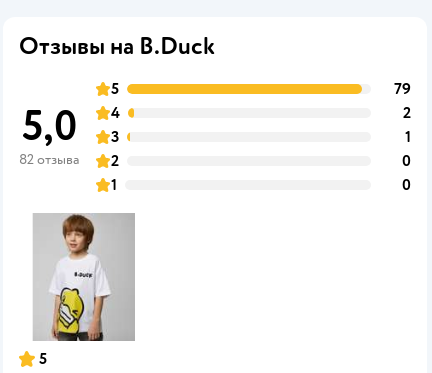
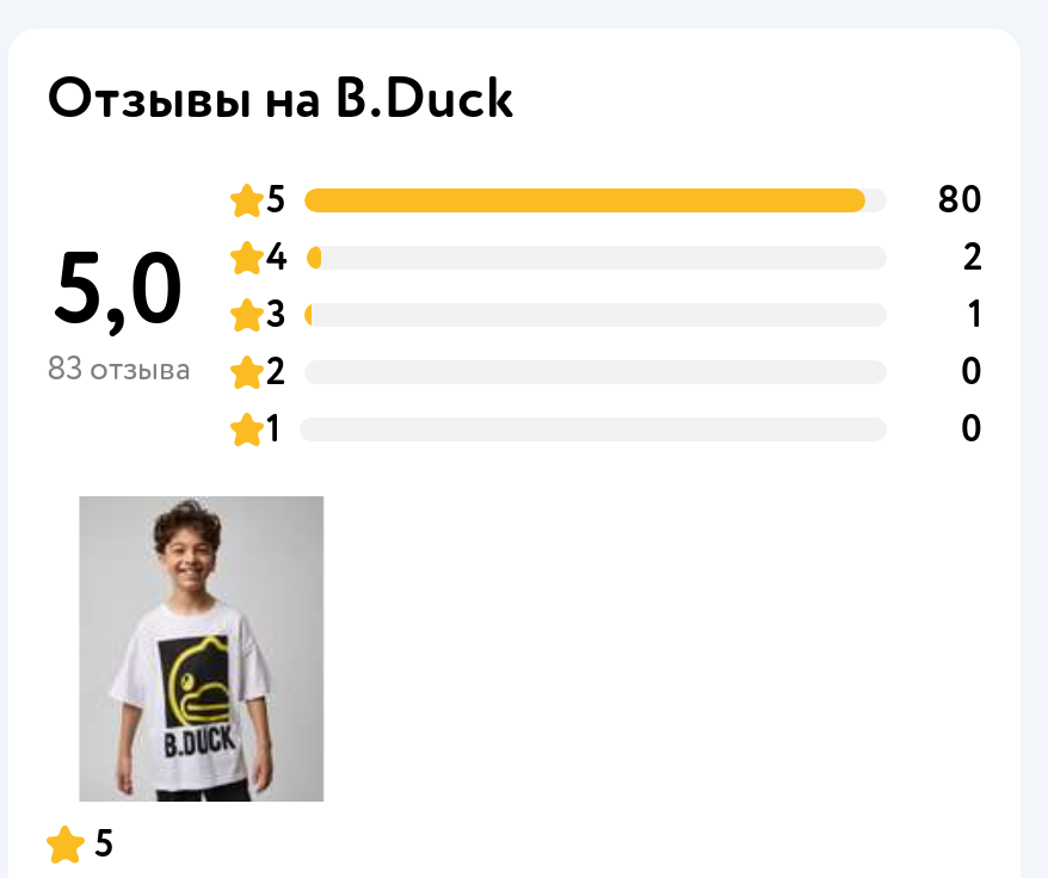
- 79
+ 80

- 82 отзыва 2
+ 83 отзыва 2

- [image]
+ [image]
